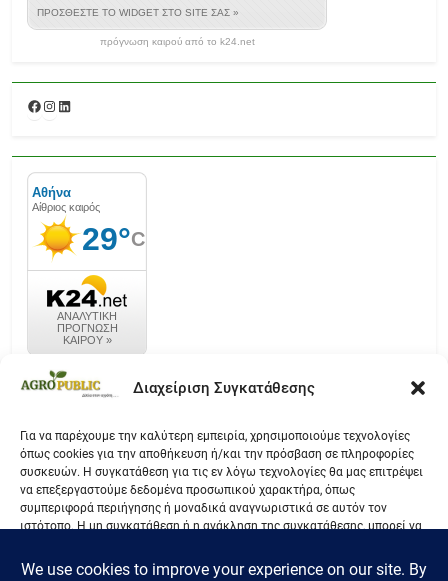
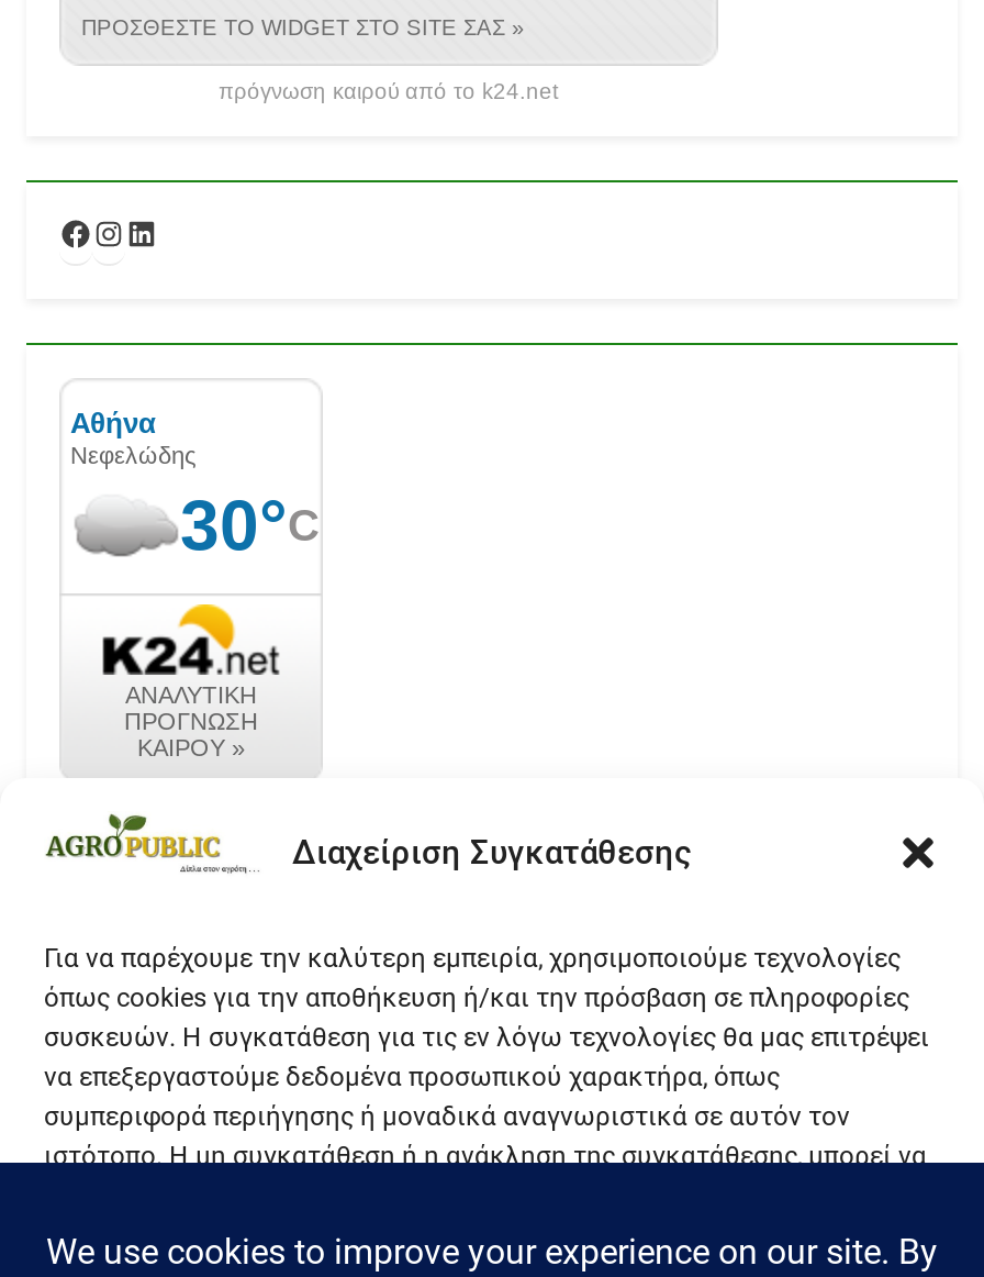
- [image]
+ [image]
